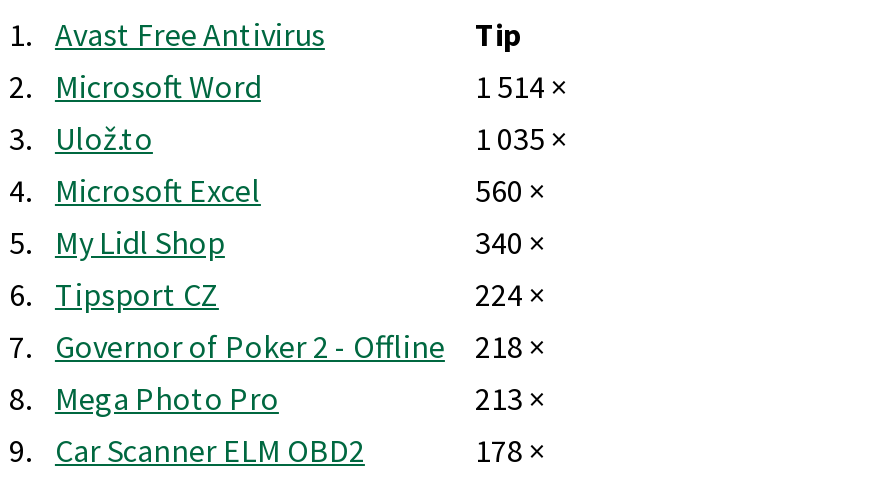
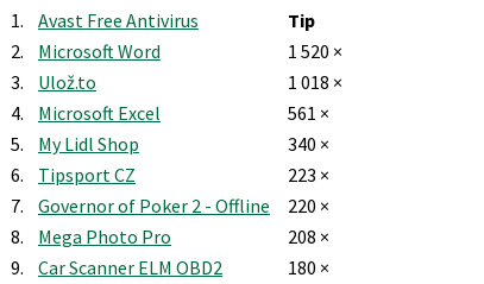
- 1 514 ×
+ 1 520 ×

- 1 035 ×
+ 1 018 ×

- 560 ×
+ 561 ×

- 224 ×
+ 223 ×

- 7. Governor of Poker 2 - Offline 218 ×
+ 7. Governor of Poker 2 - Offline 220 ×

- 213 ×
+ 208 ×

- 178 ×
+ 180 ×
